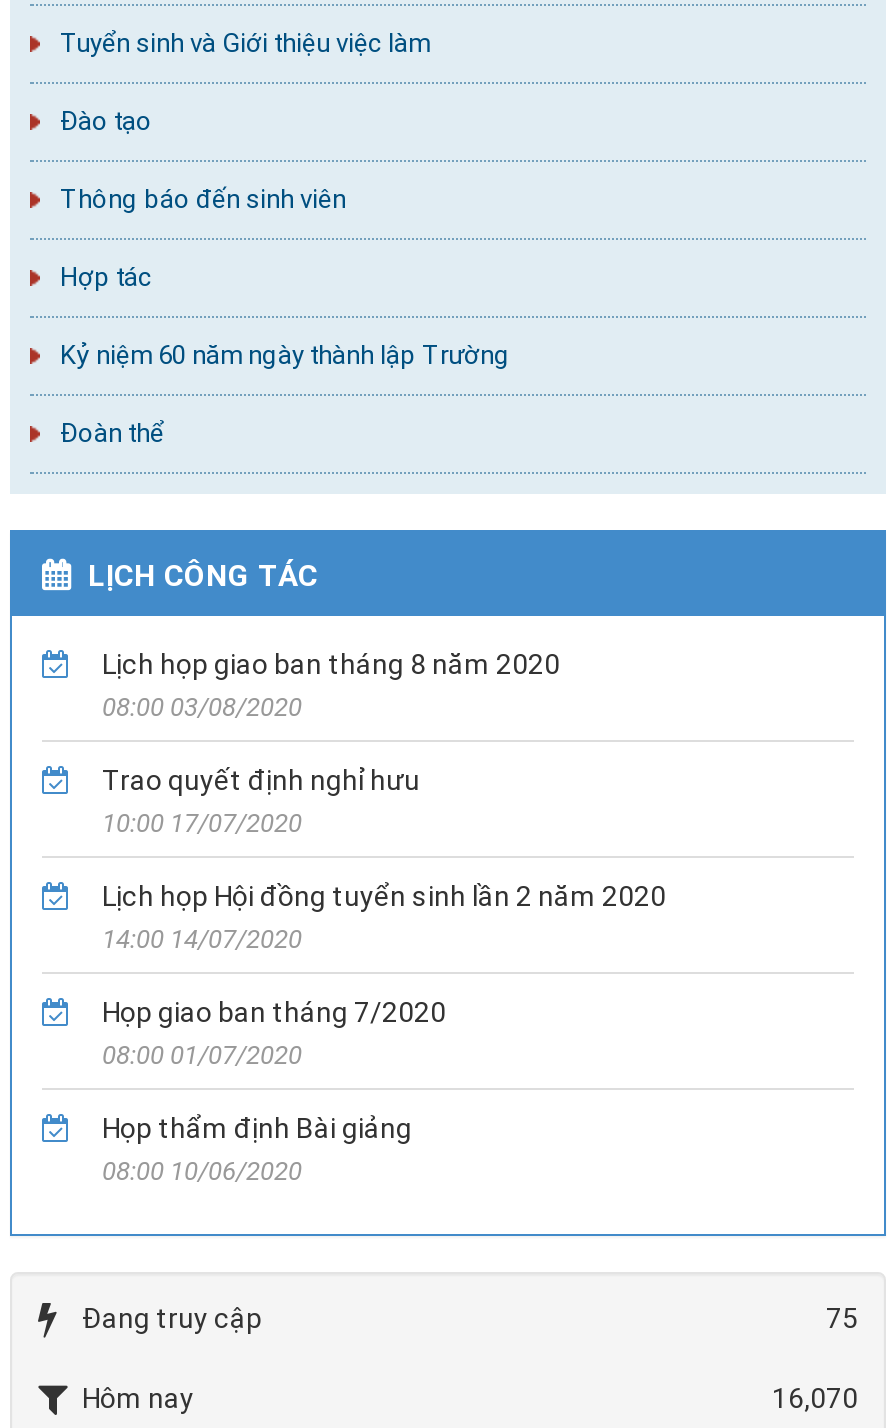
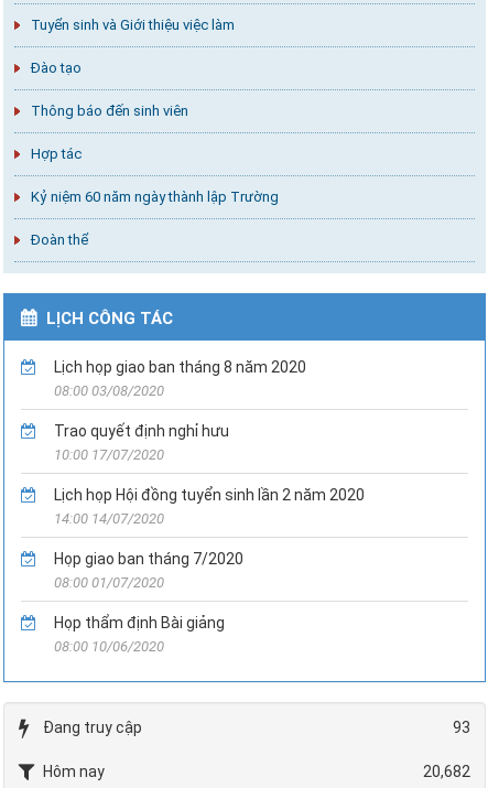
- 75
+ 93

- 16,070
+ 20,682
